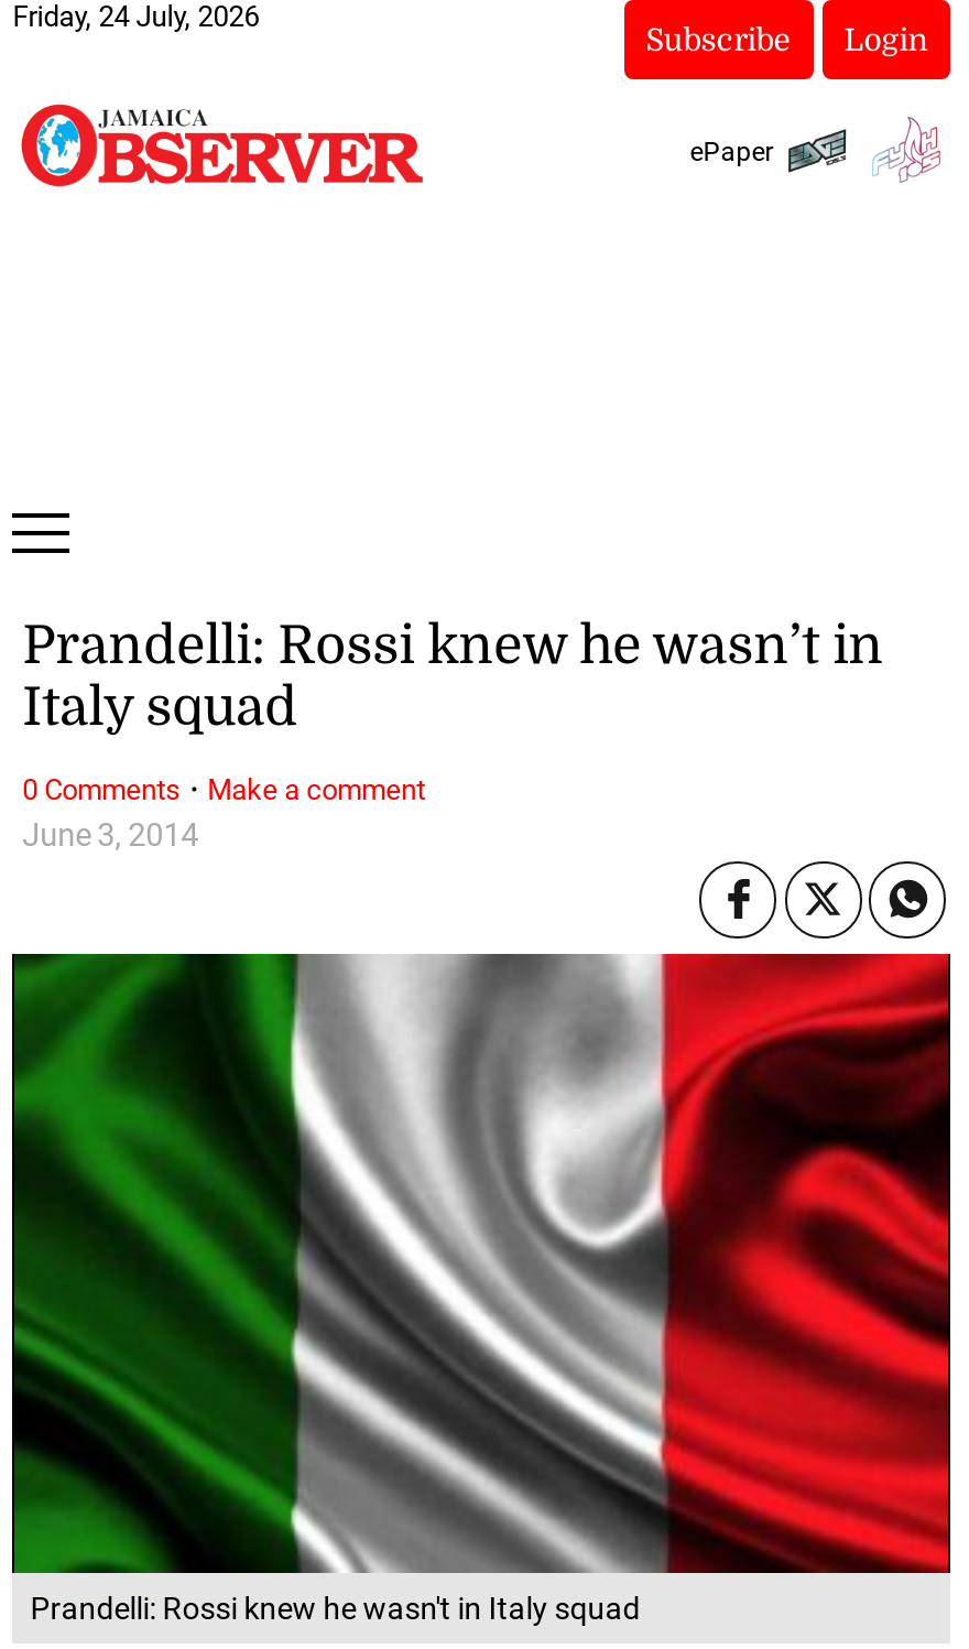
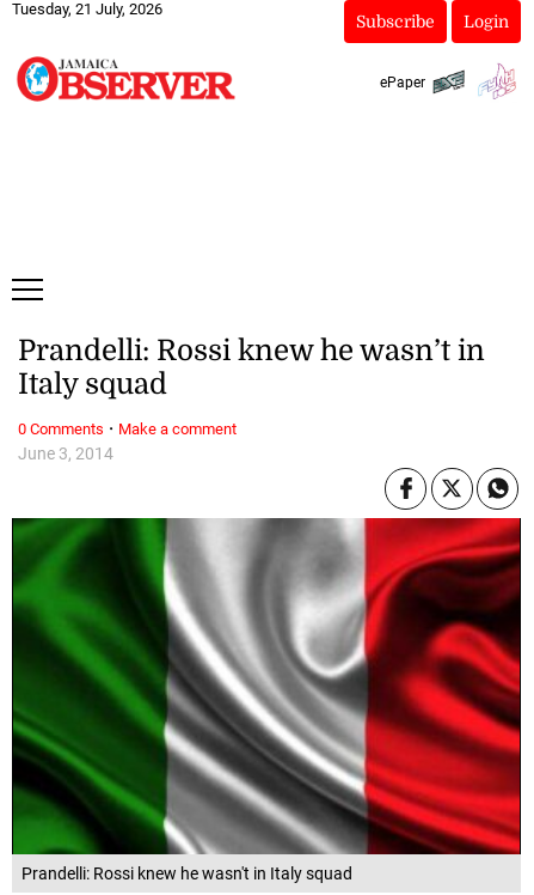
- Friday, 24 July, 2026
+ Tuesday, 21 July, 2026
